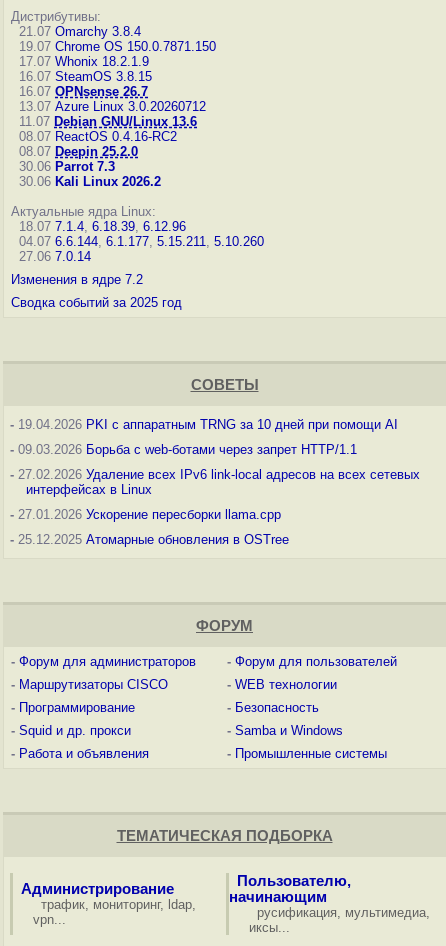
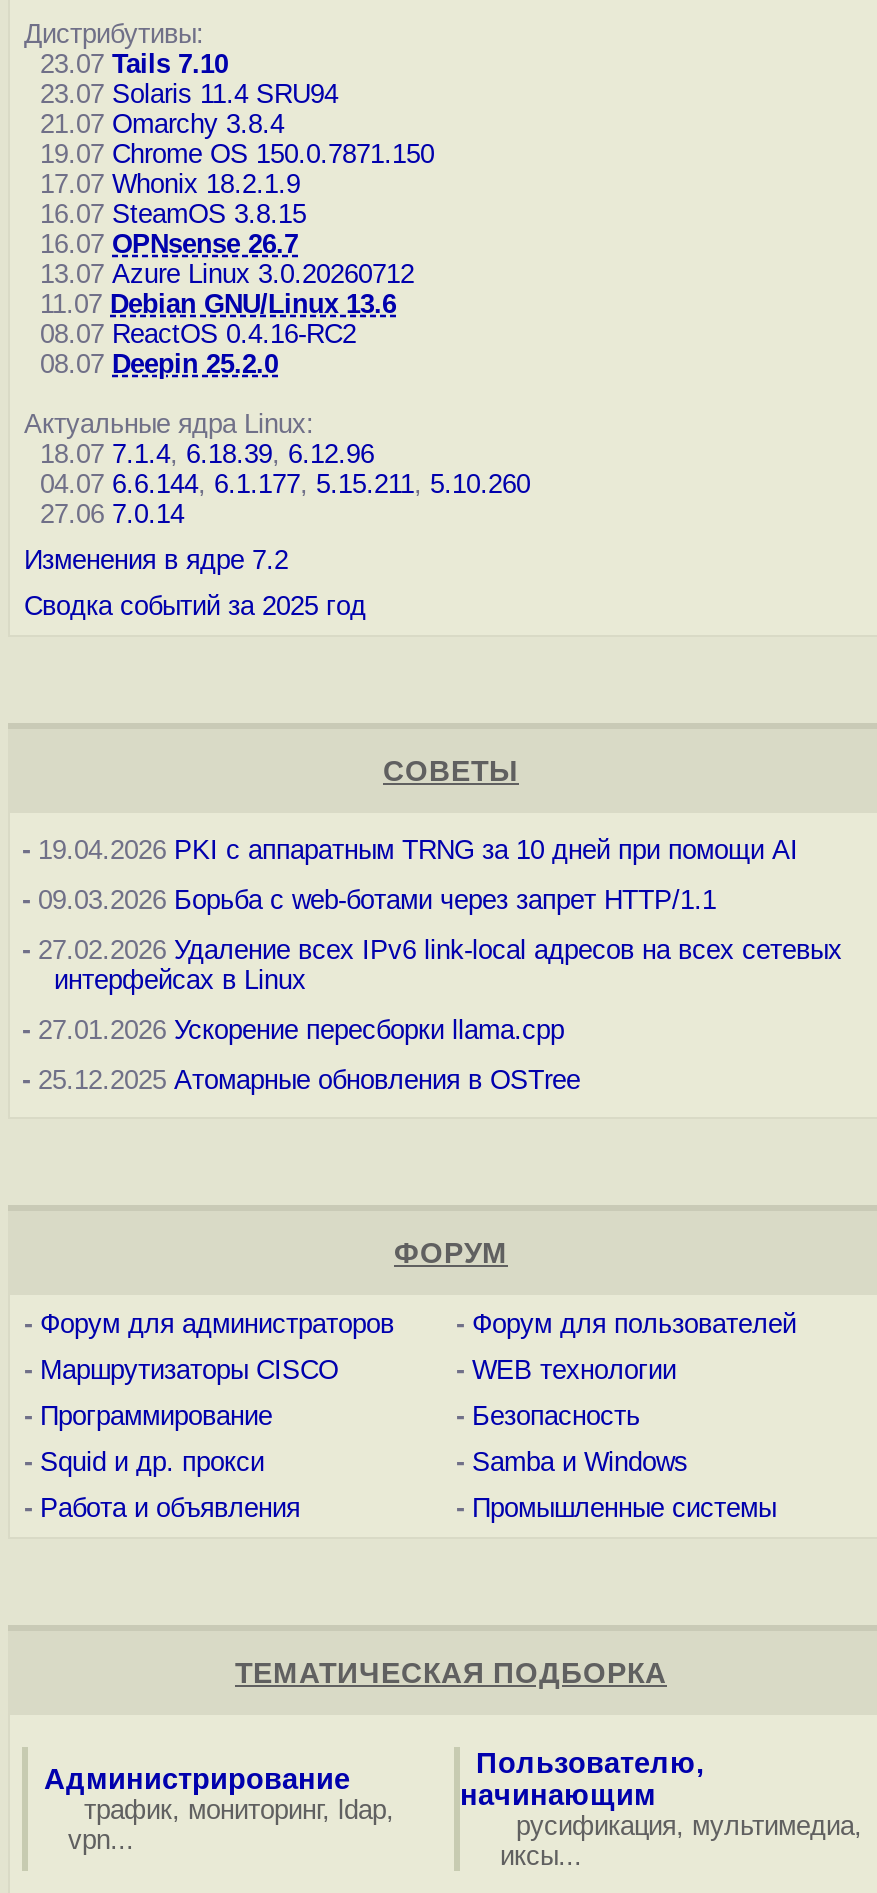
+ 23.07 Tails 7.10
+ 23.07 Solaris 11.4 SRU94

moved down: 21.07 Omarchy 3.8.4 | 19.07 Chrome OS 150.0.7871.150 | 17.07 Whonix 18.2.1.9 | ... | 08.07 ReactOS 0.4.16-RC2 | 08.07 Deepin 25.2.0

- 30.06 Parrot 7.3
- 30.06 Kali Linux 2026.2
